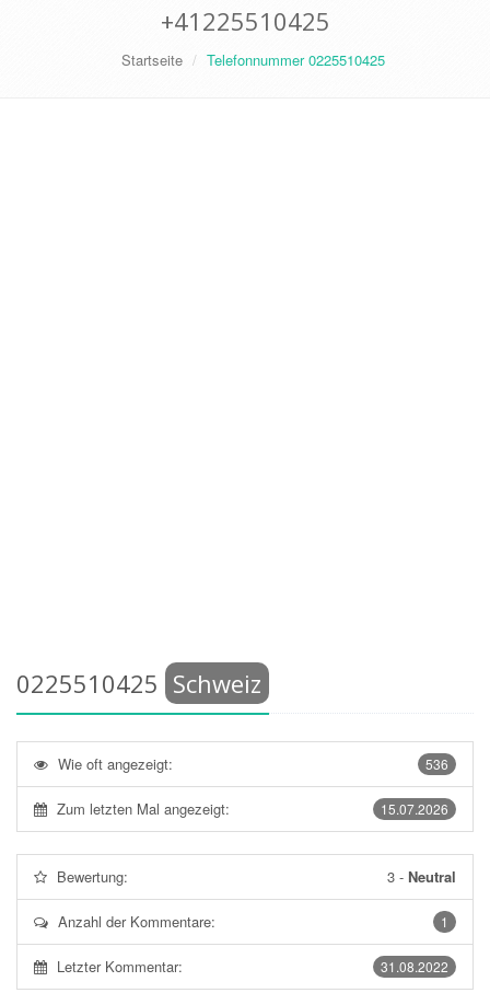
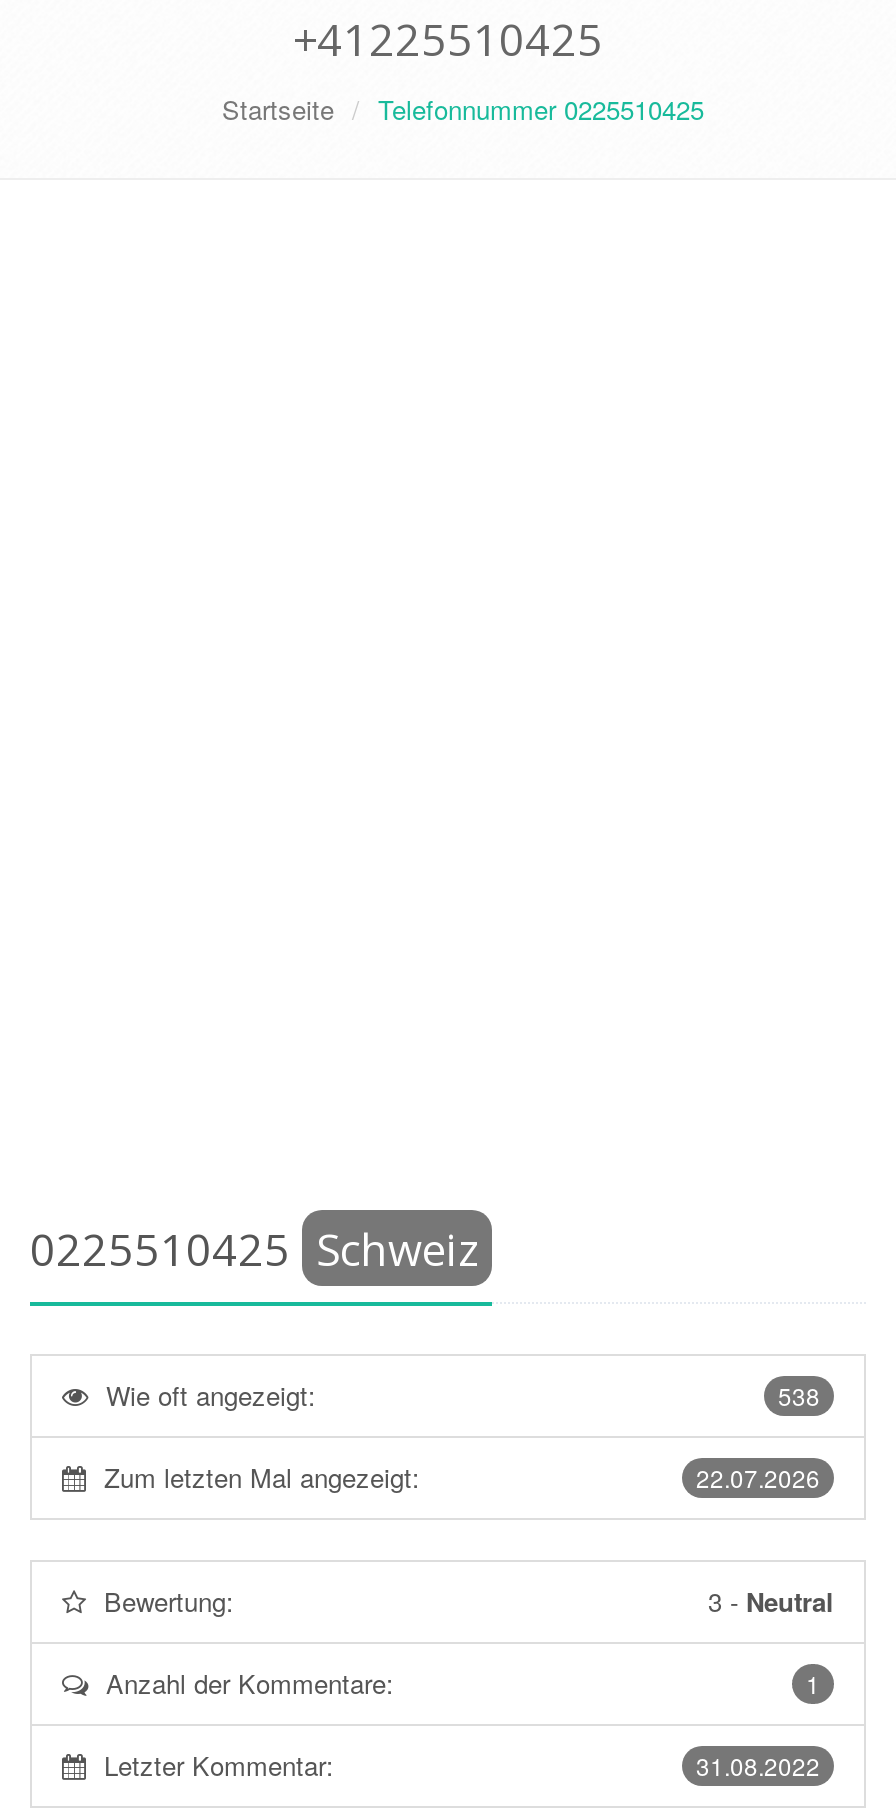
- 536
+ 538

- 15.07.2026
+ 22.07.2026
